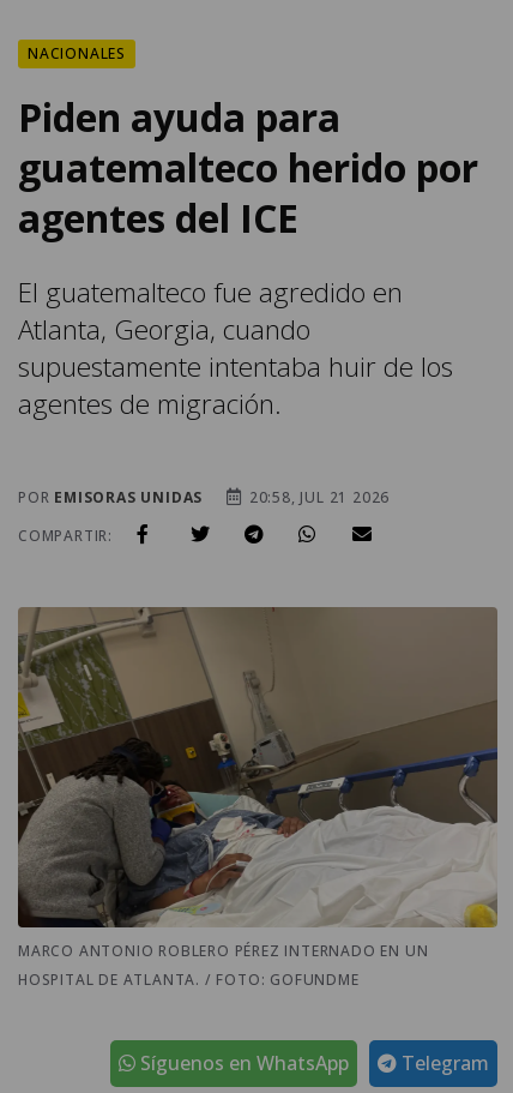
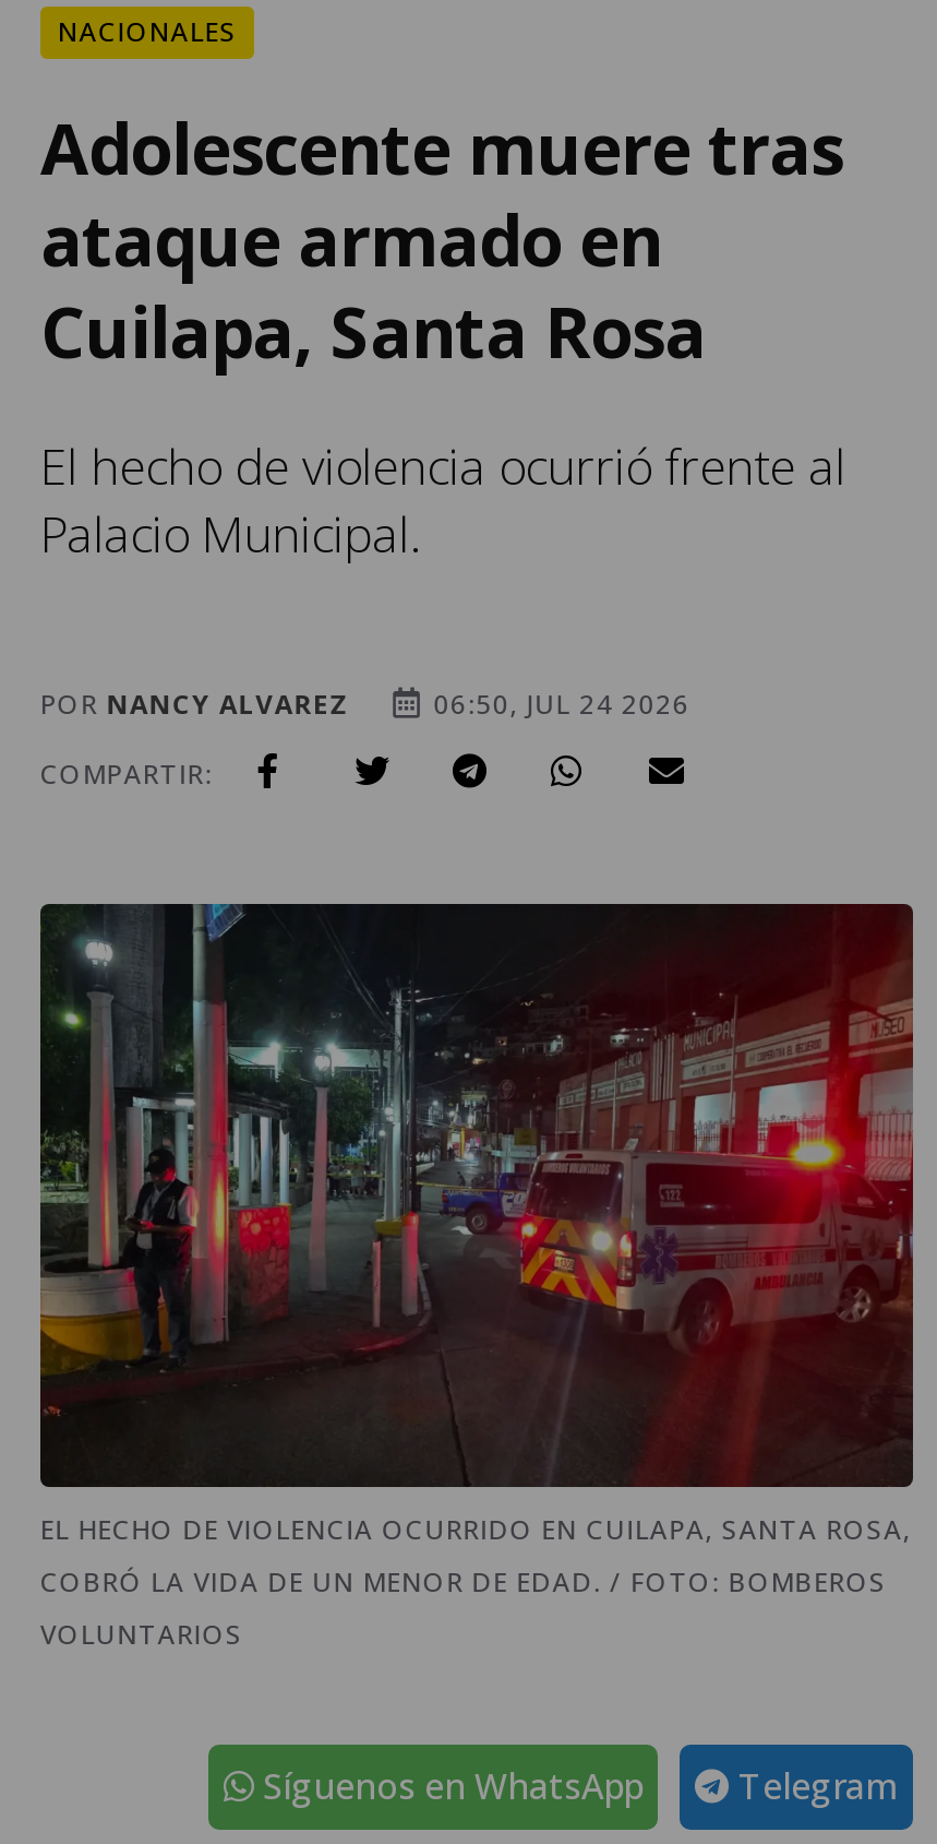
- Piden ayuda para
- guatemalteco herido por
- agentes del ICE
+ Adolescente muere tras
+ ataque armado en
+ Cuilapa, Santa Rosa

- El guatemalteco fue agredido en
- Atlanta, Georgia, cuando
- supuestamente intentaba huir de los
- agentes de migración.
+ El hecho de violencia ocurrió frente al
+ Palacio Municipal.

- POR EMISORAS UNIDAS
- 20:58, JUL 21 2026
+ POR NANCY ALVAREZ
+ 06:50, JUL 24 2026

moved up: COMPARTIR:

- [image]
- MARCO ANTONIO ROBLERO PÉREZ INTERNADO EN UN
- HOSPITAL DE ATLANTA. / FOTO: GOFUNDME
+ [image]
+ EL HECHO DE VIOLENCIA OCURRIDO EN CUILAPA, SANTA ROSA,
+ COBRÓ LA VIDA DE UN MENOR DE EDAD. / FOTO: BOMBEROS
+ VOLUNTARIOS
